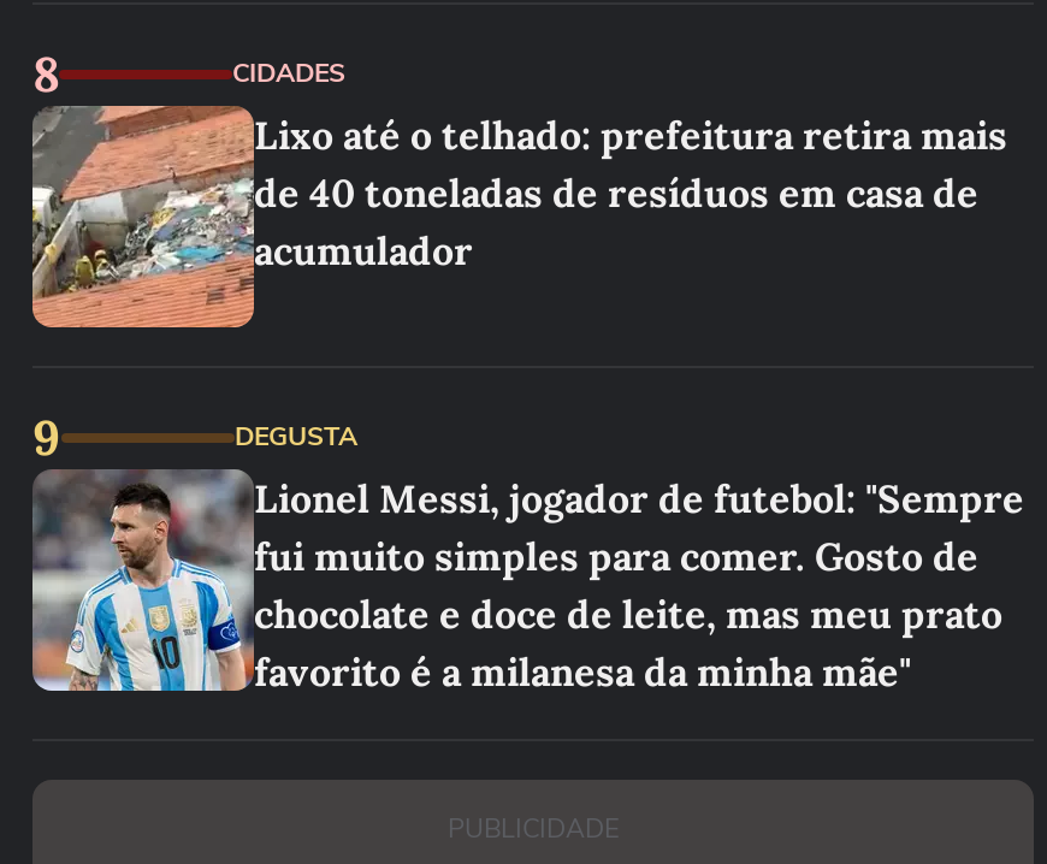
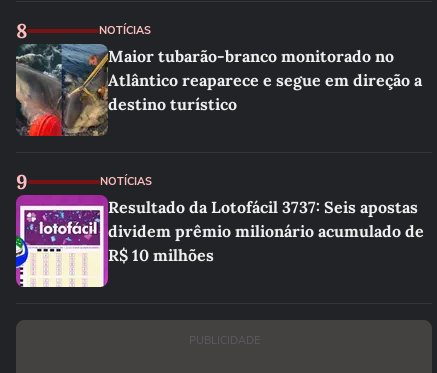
- [image]
- CIDADES
- Lixo até o telhado: prefeitura retira mais
- de 40 toneladas de resíduos em casa de
- acumulador
+ [image]
+ NOTÍCIAS
+ Maior tubarão-branco monitorado no
+ Atlântico reaparece e segue em direção a
+ destino turístico

- [image]
- DEGUSTA
- Lionel Messi, jogador de futebol: "Sempre
- fui muito simples para comer. Gosto de
- chocolate e doce de leite, mas meu prato
- favorito é a milanesa da minha mãe"
+ [image]
+ NOTÍCIAS
+ Resultado da Lotofácil 3737: Seis apostas
+ dividem prêmio milionário acumulado de
+ R$ 10 milhões
